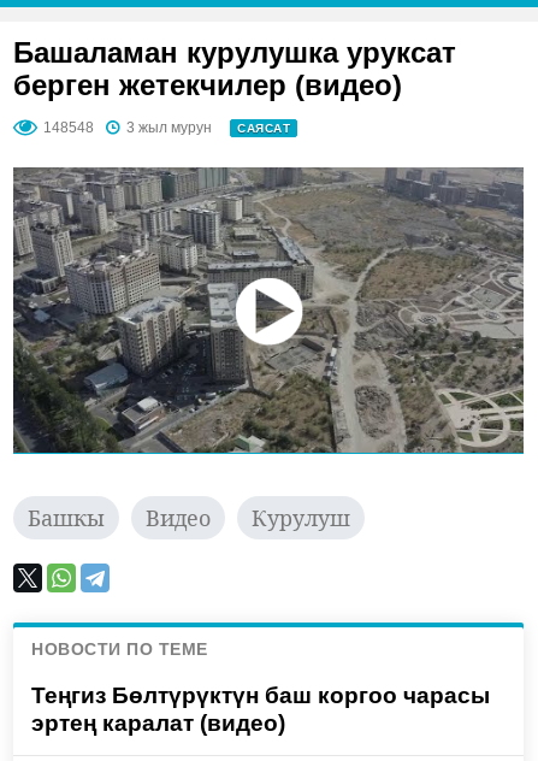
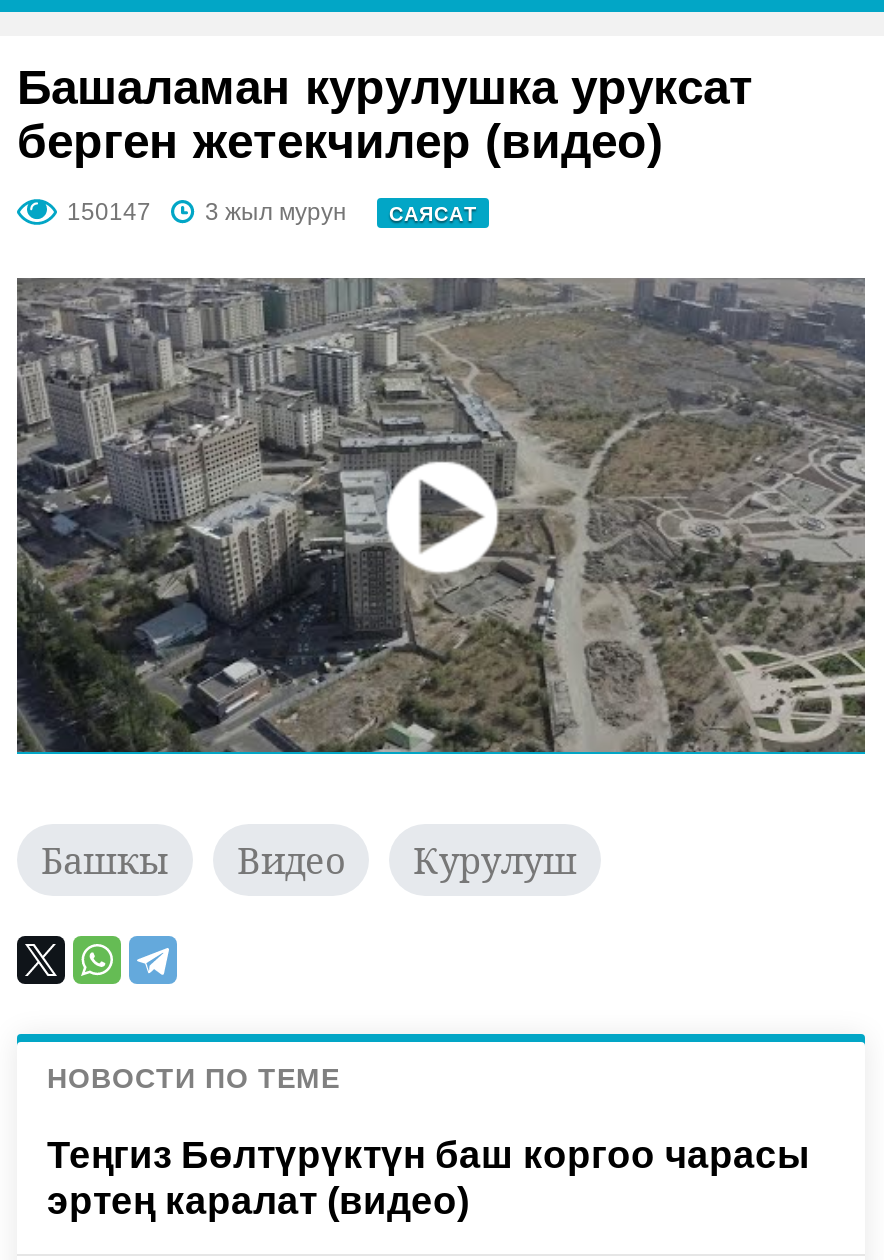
- 148548 3 жыл мурун САЯСАТ
+ 150147 3 жыл мурун САЯСАТ
